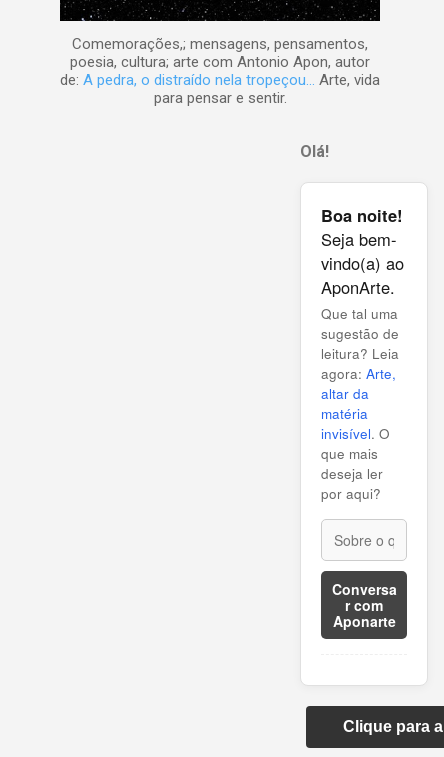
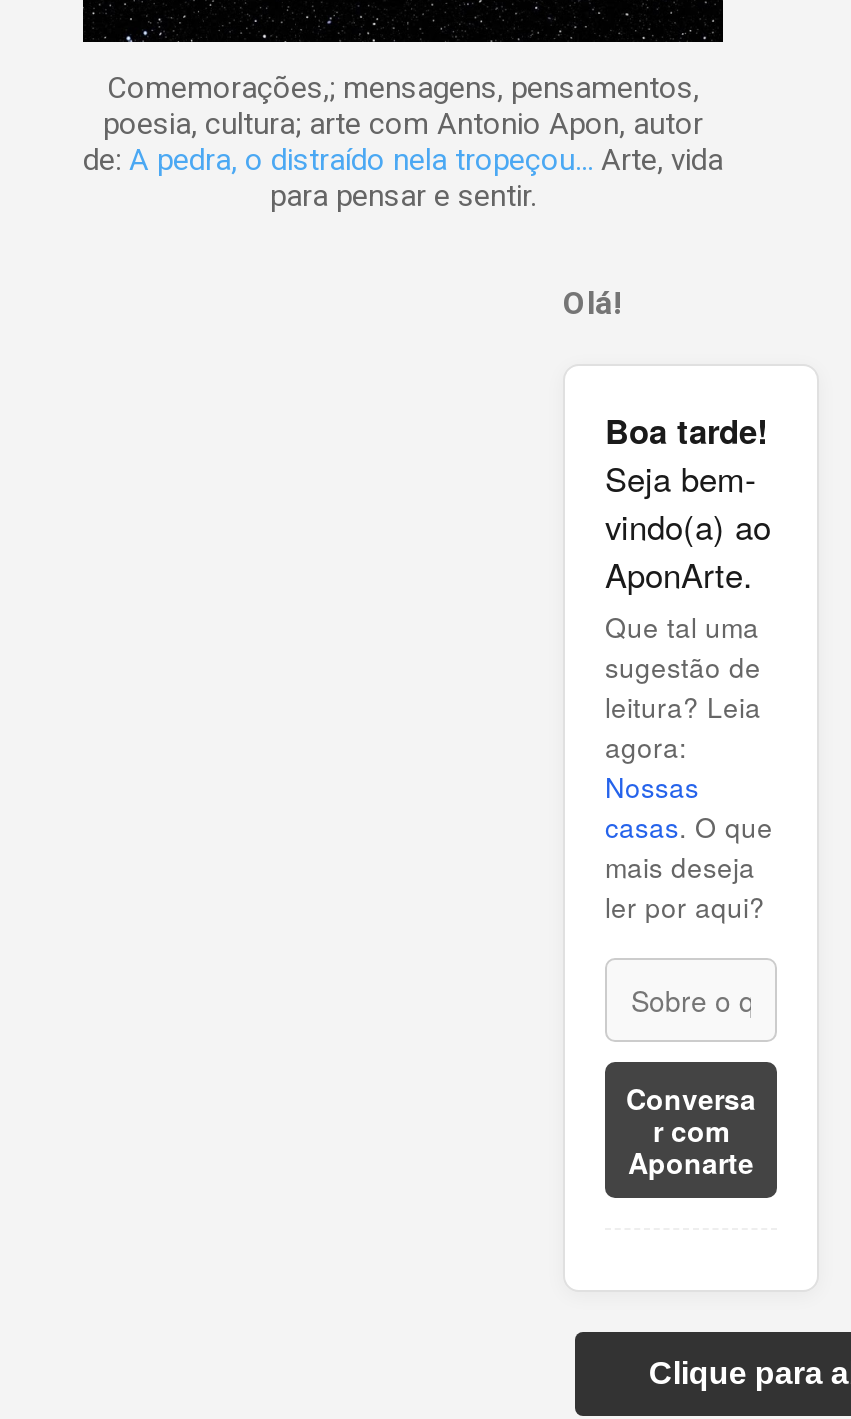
- Boa noite!
+ Boa tarde!

- agora: Arte,
- altar da
- matéria
- invisível. O
- que mais
- deseja ler
- por aqui?
+ agora:
+ Nossas
+ casas. O que
+ mais deseja
+ ler por aqui?
